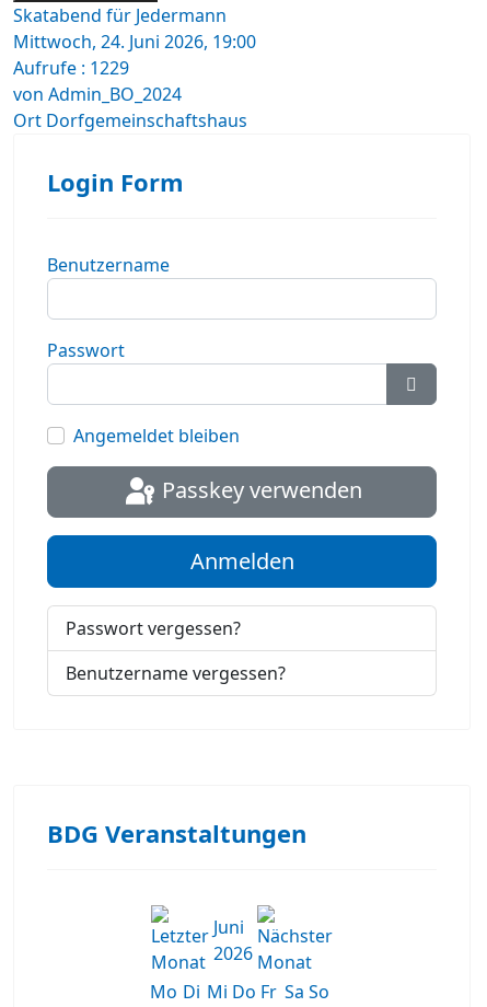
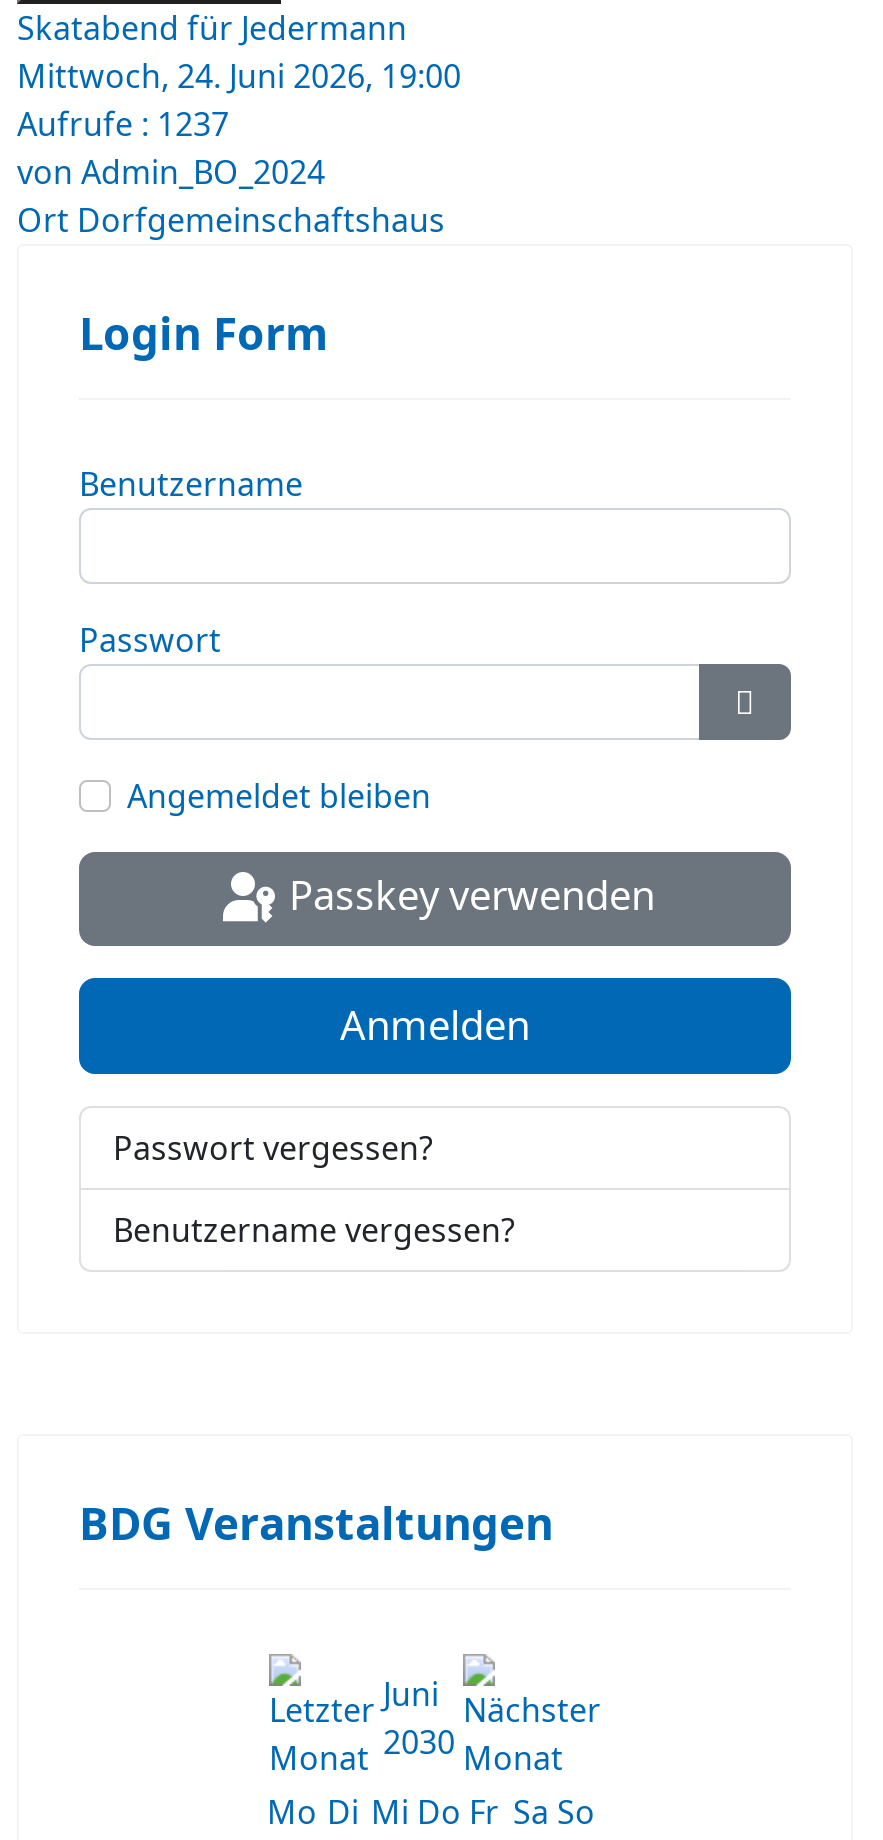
- Aufrufe: 1229
+ Aufrufe: 1237

- 2026
+ 2030
